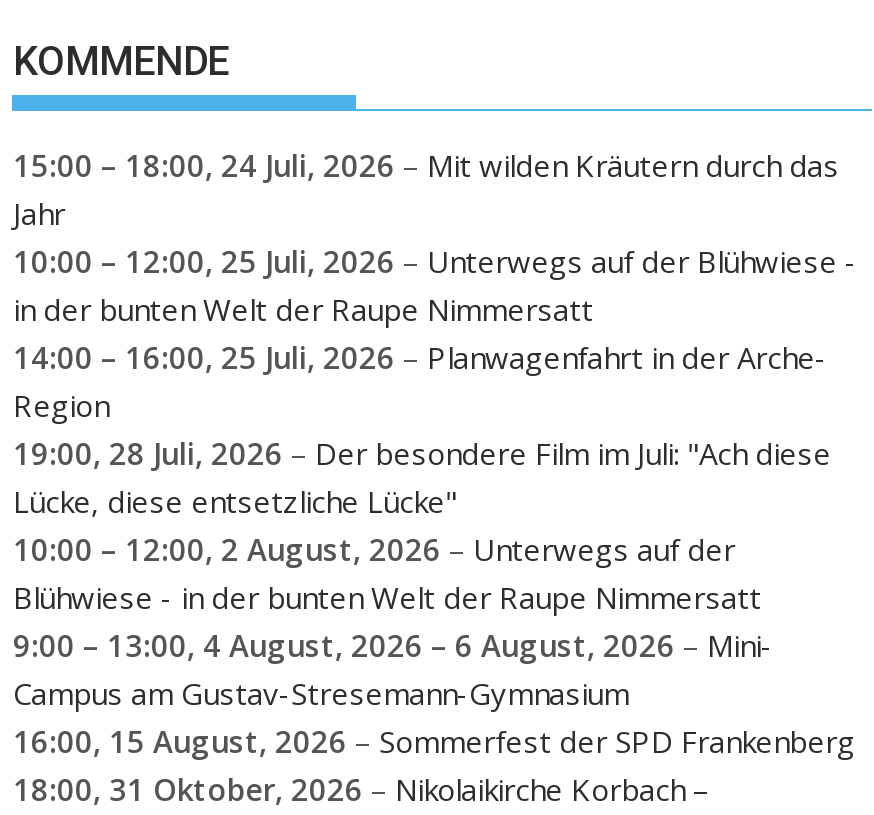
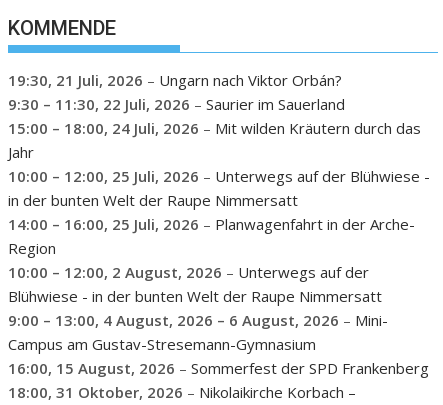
+ 19:30, 21 Juli, 2026 – Ungarn nach Viktor Orbán?
+ 9:30 – 11:30, 22 Juli, 2026 – Saurier im Sauerland

moved down: 15:00 – 18:00, 24 Juli, 2026 – Mit wilden Kräutern durch das | Jahr | 10:00 – 12:00, 25 Juli, 2026 – Unterwegs auf der Blühwiese - | in der bunten Welt der Raupe Nimmersatt | 14:00 – 16:00, 25 Juli, 2026 – Planwagenfahrt in der Arche- | Region

- 19:00, 28 Juli, 2026 – Der besondere Film im Juli: "Ach diese
- Lücke, diese entsetzliche Lücke"
